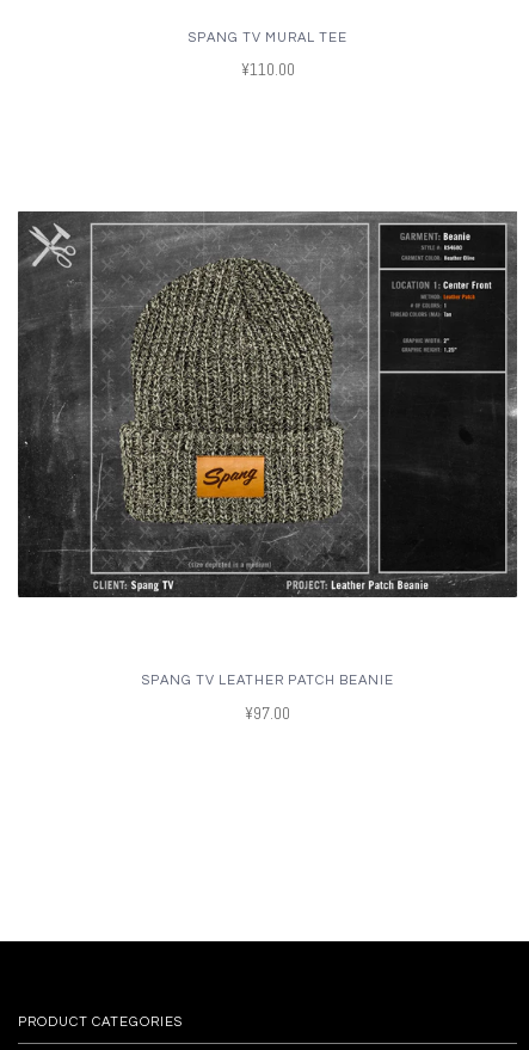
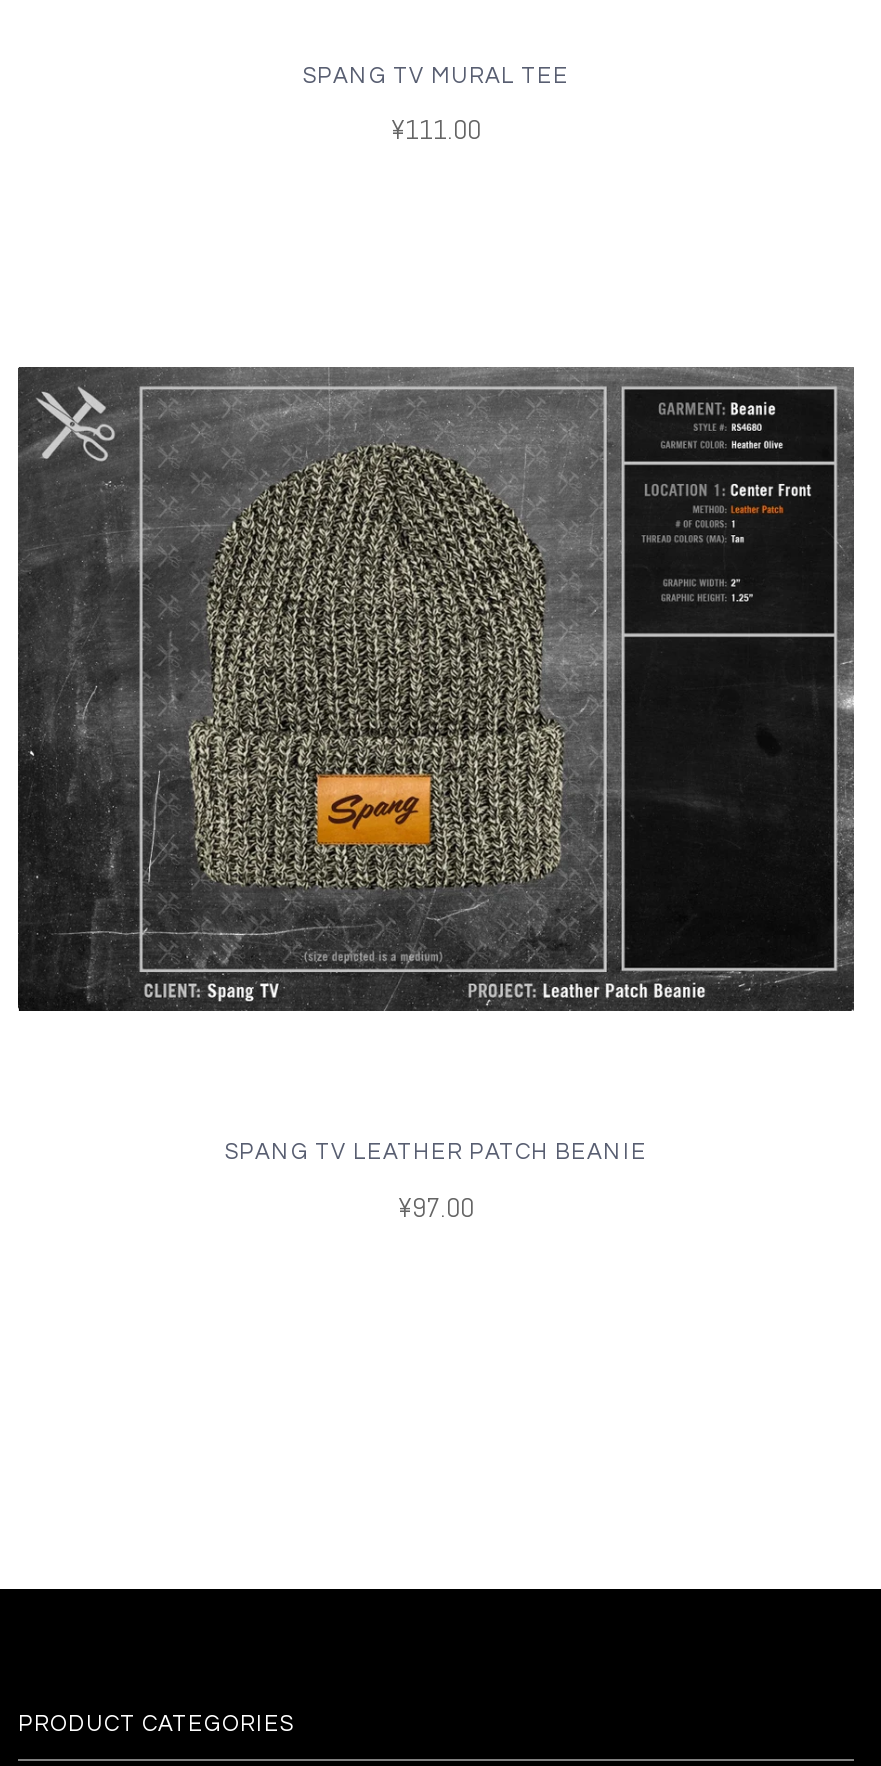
- ¥110.00
+ ¥111.00
